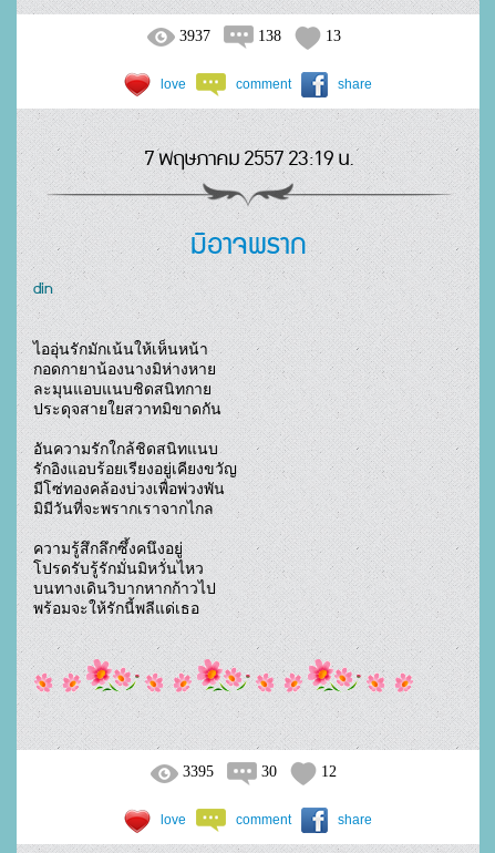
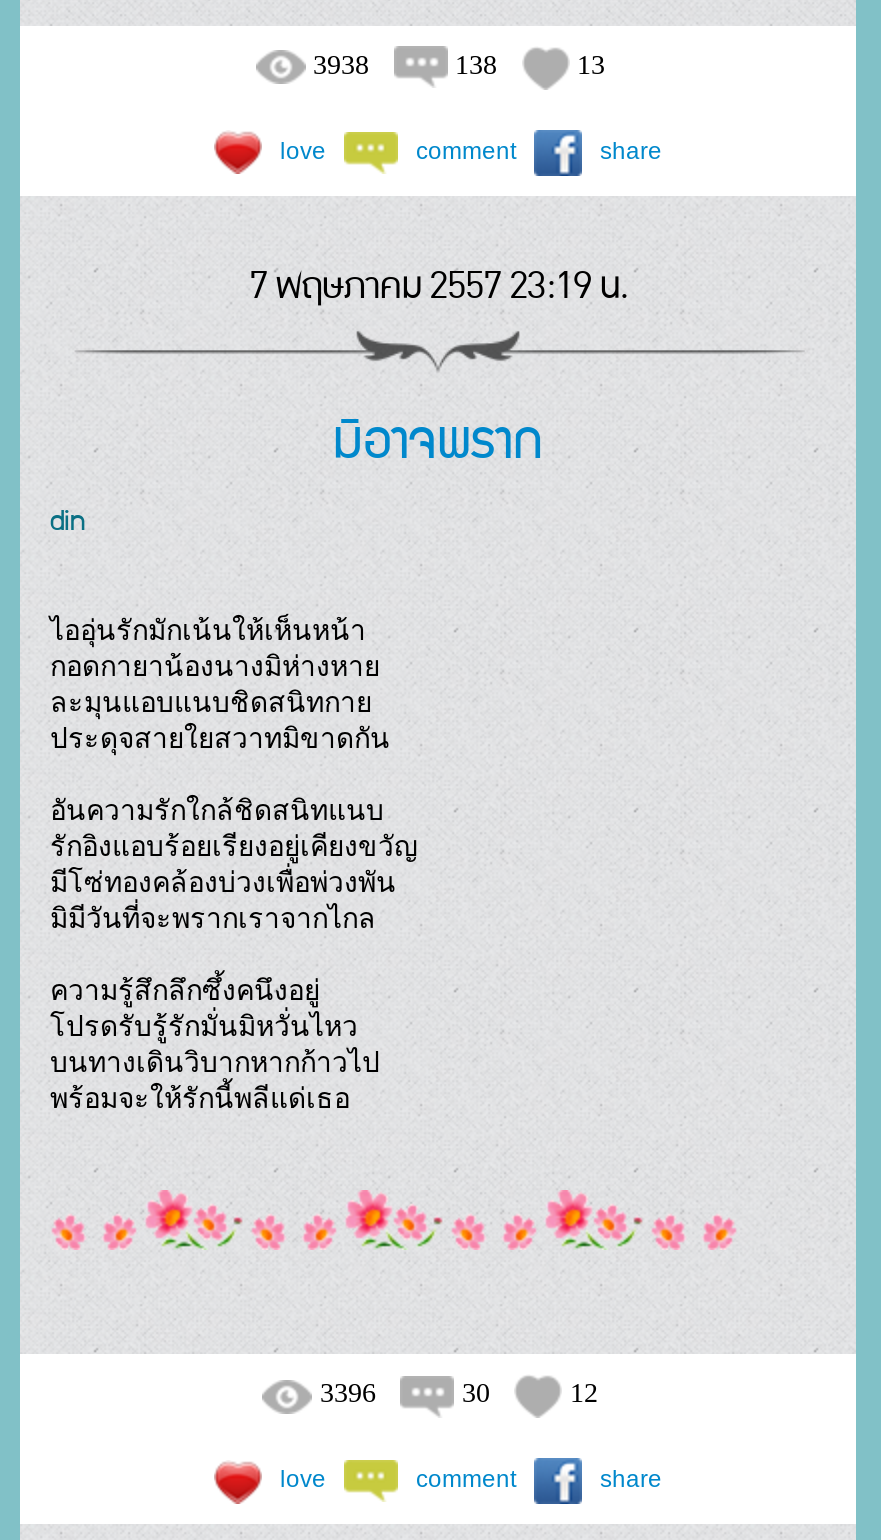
- 3937
+ 3938

- 3395
+ 3396
